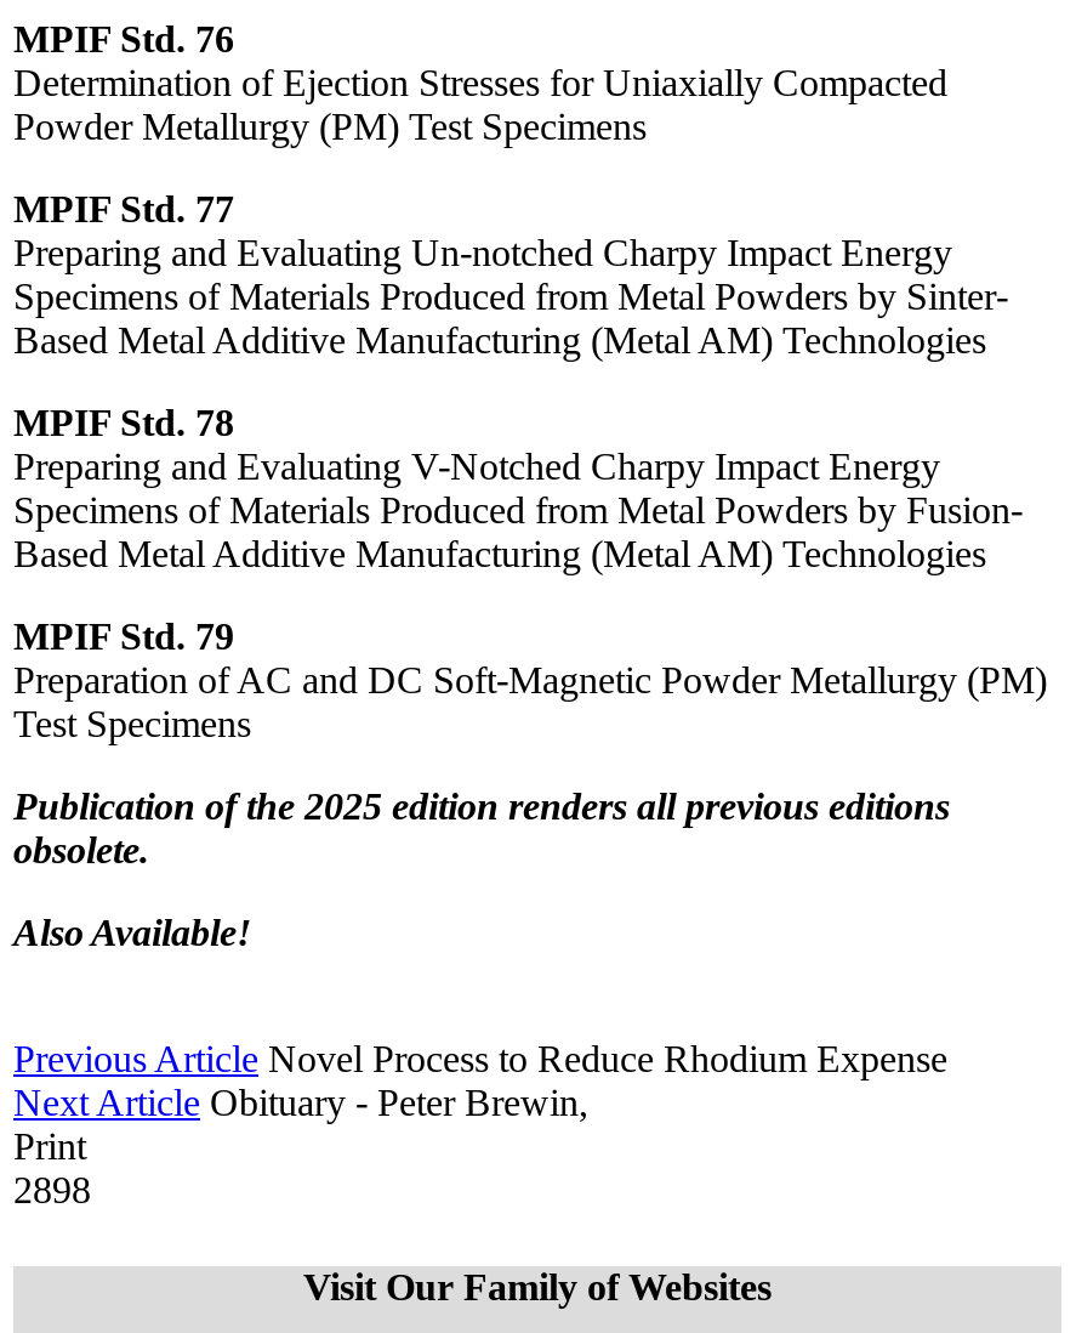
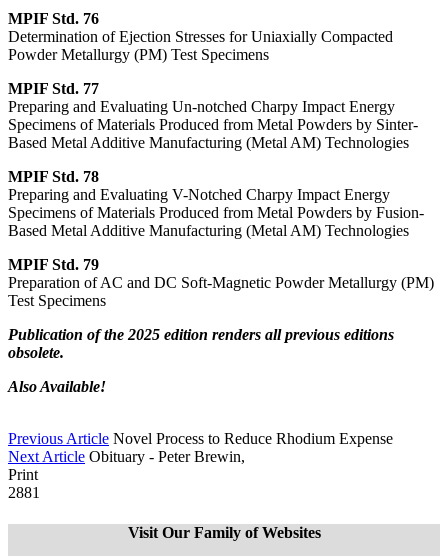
- 2898
+ 2881
